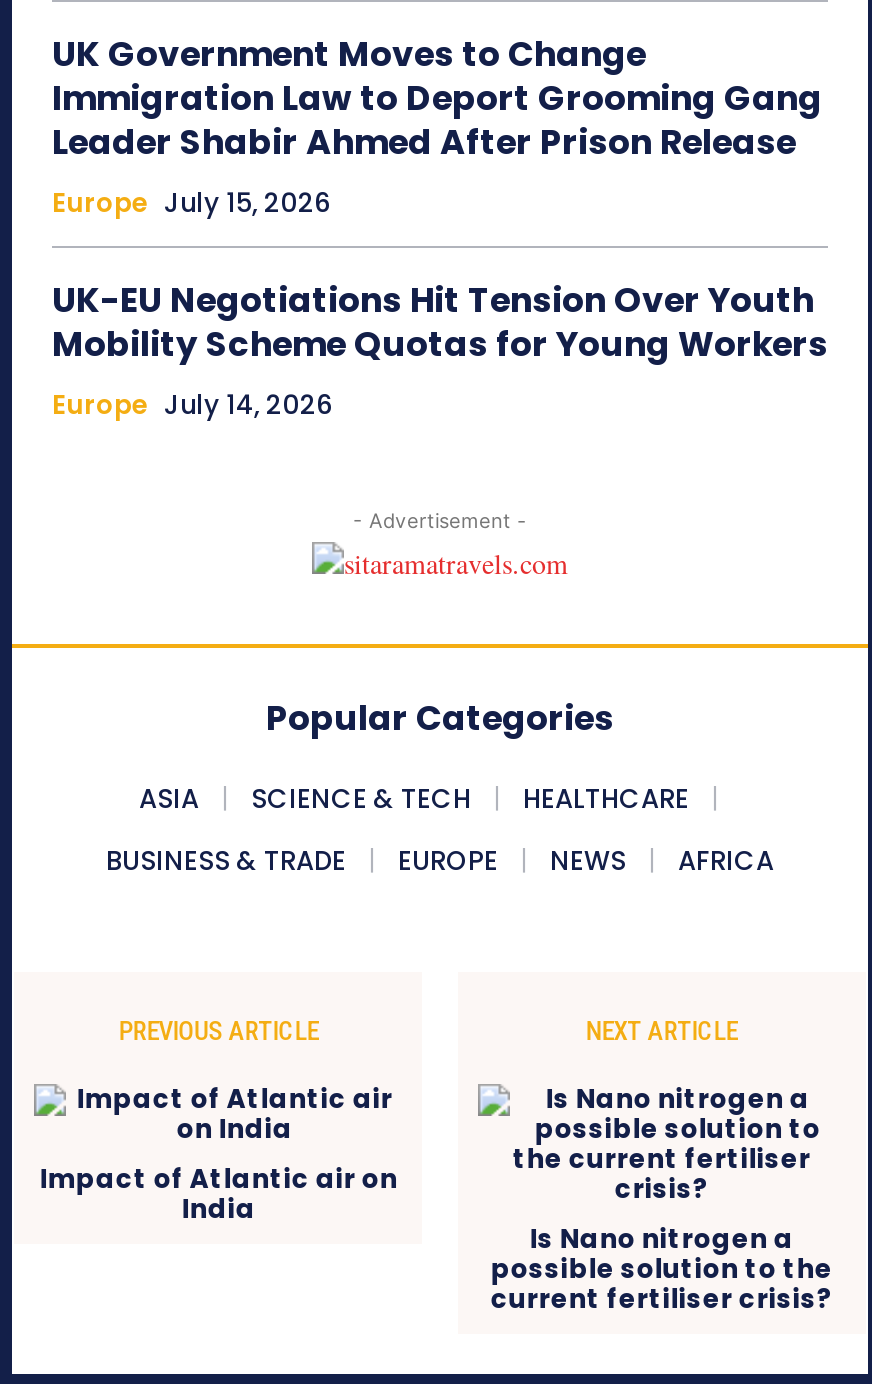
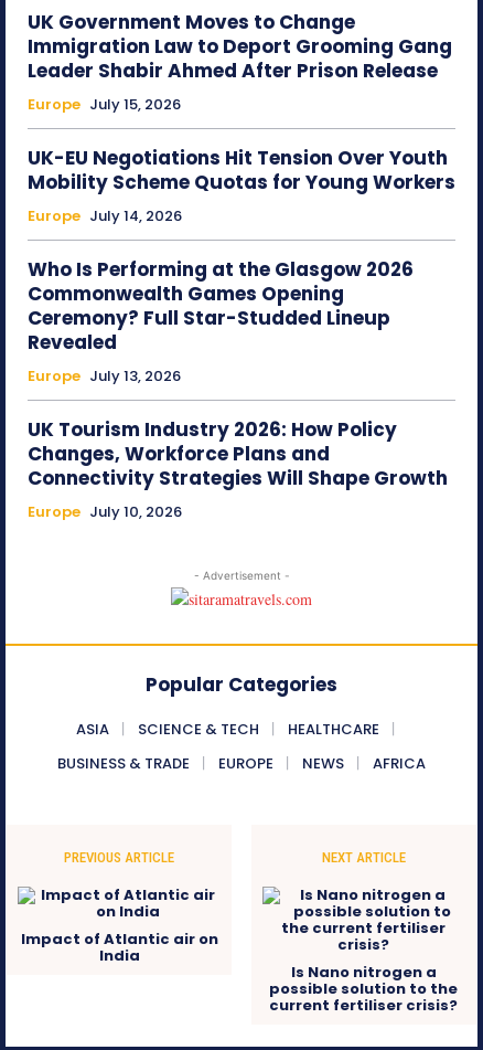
+ Who Is Performing at the Glasgow 2026
+ Commonwealth Games Opening
+ Ceremony? Full Star-Studded Lineup
+ Revealed
+ Europe July 13, 2026
+ UK Tourism Industry 2026: How Policy
+ Changes, Workforce Plans and
+ Connectivity Strategies Will Shape Growth
+ Europe July 10, 2026
